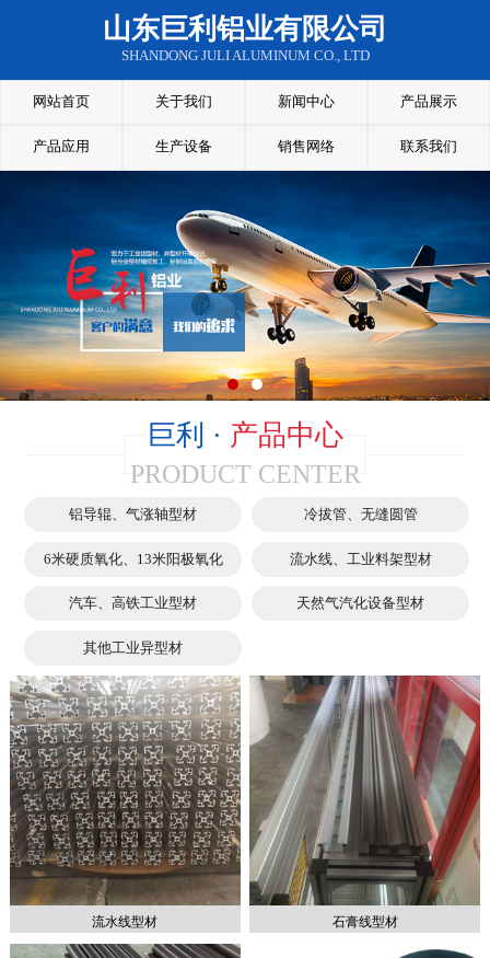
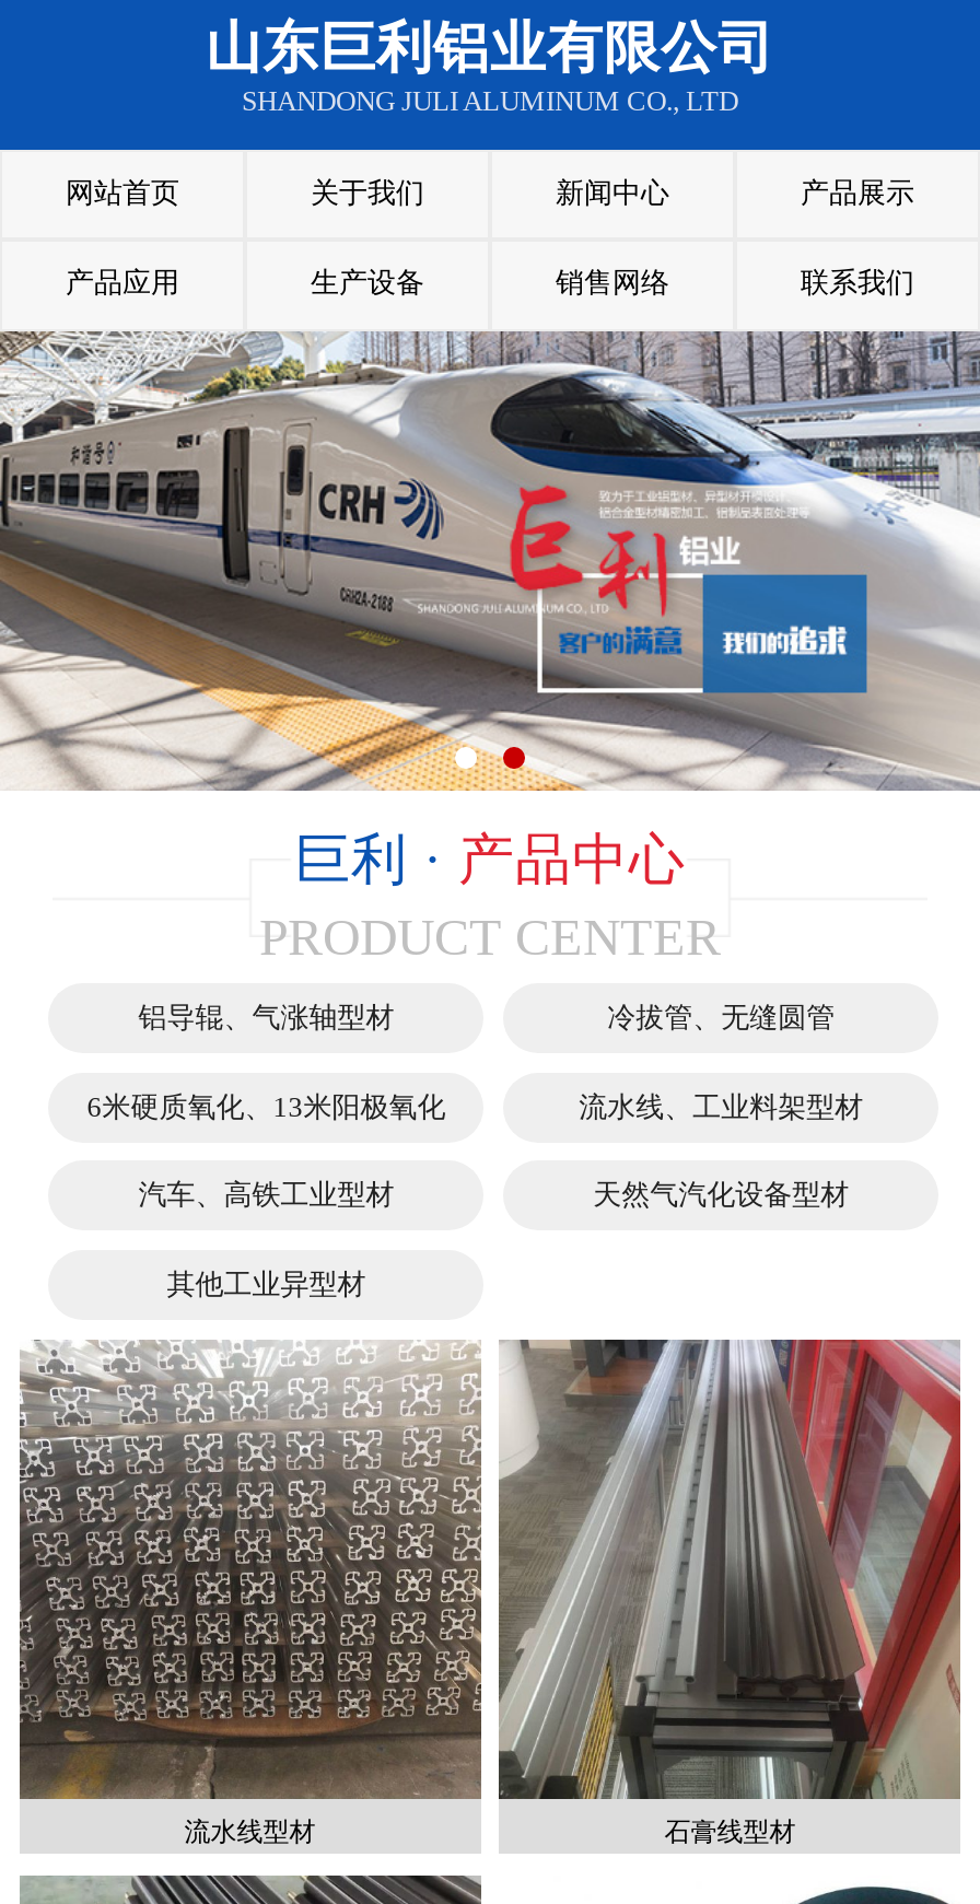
- [image]
+ [image]
